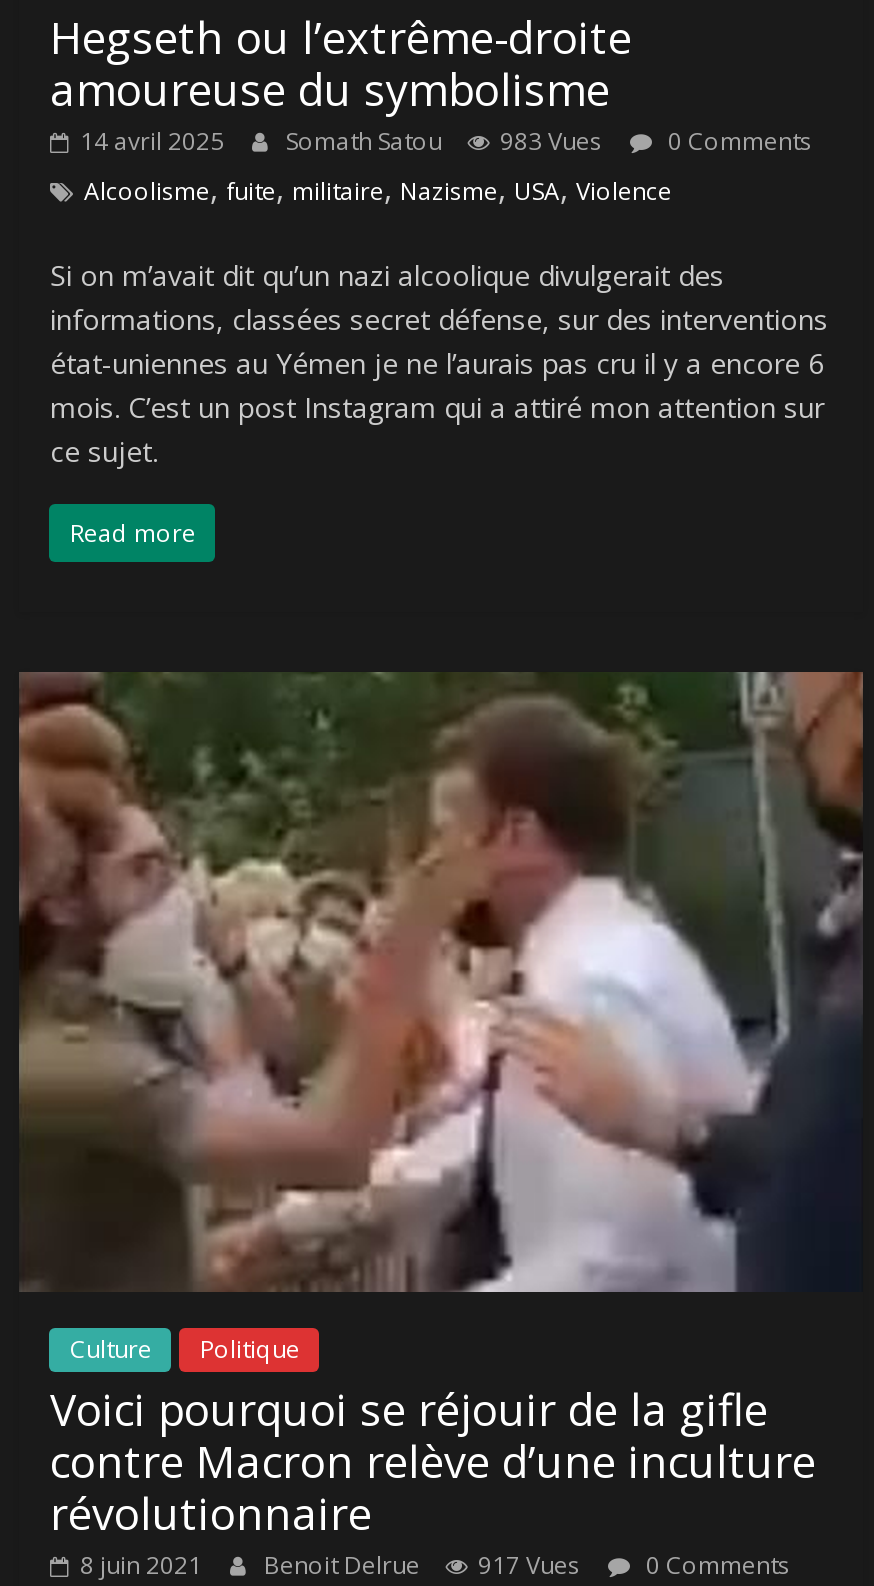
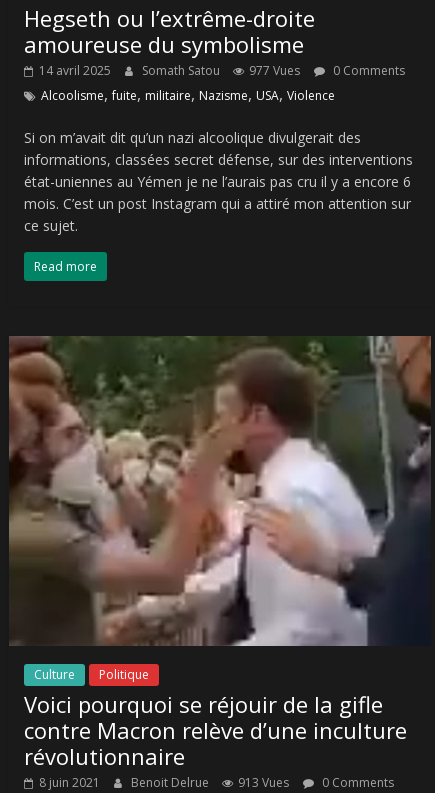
- 14 avril 2025 Somath Satou 983 Vues 0 Comments
+ 14 avril 2025 Somath Satou 977 Vues 0 Comments

- 8 juin 2021 Benoit Delrue 917 Vues 0 Comments
+ 8 juin 2021 Benoit Delrue 913 Vues 0 Comments
